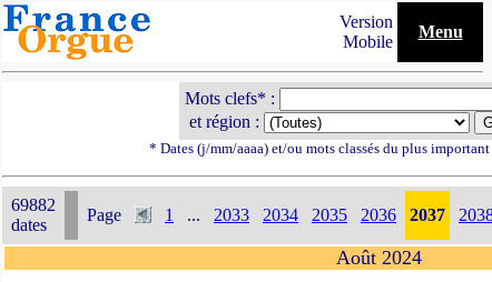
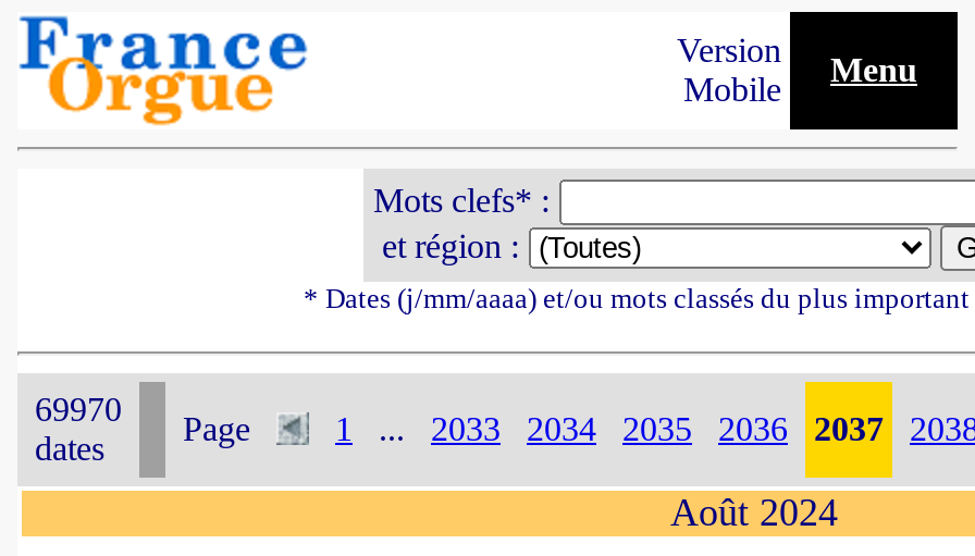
- 69882
+ 69970
